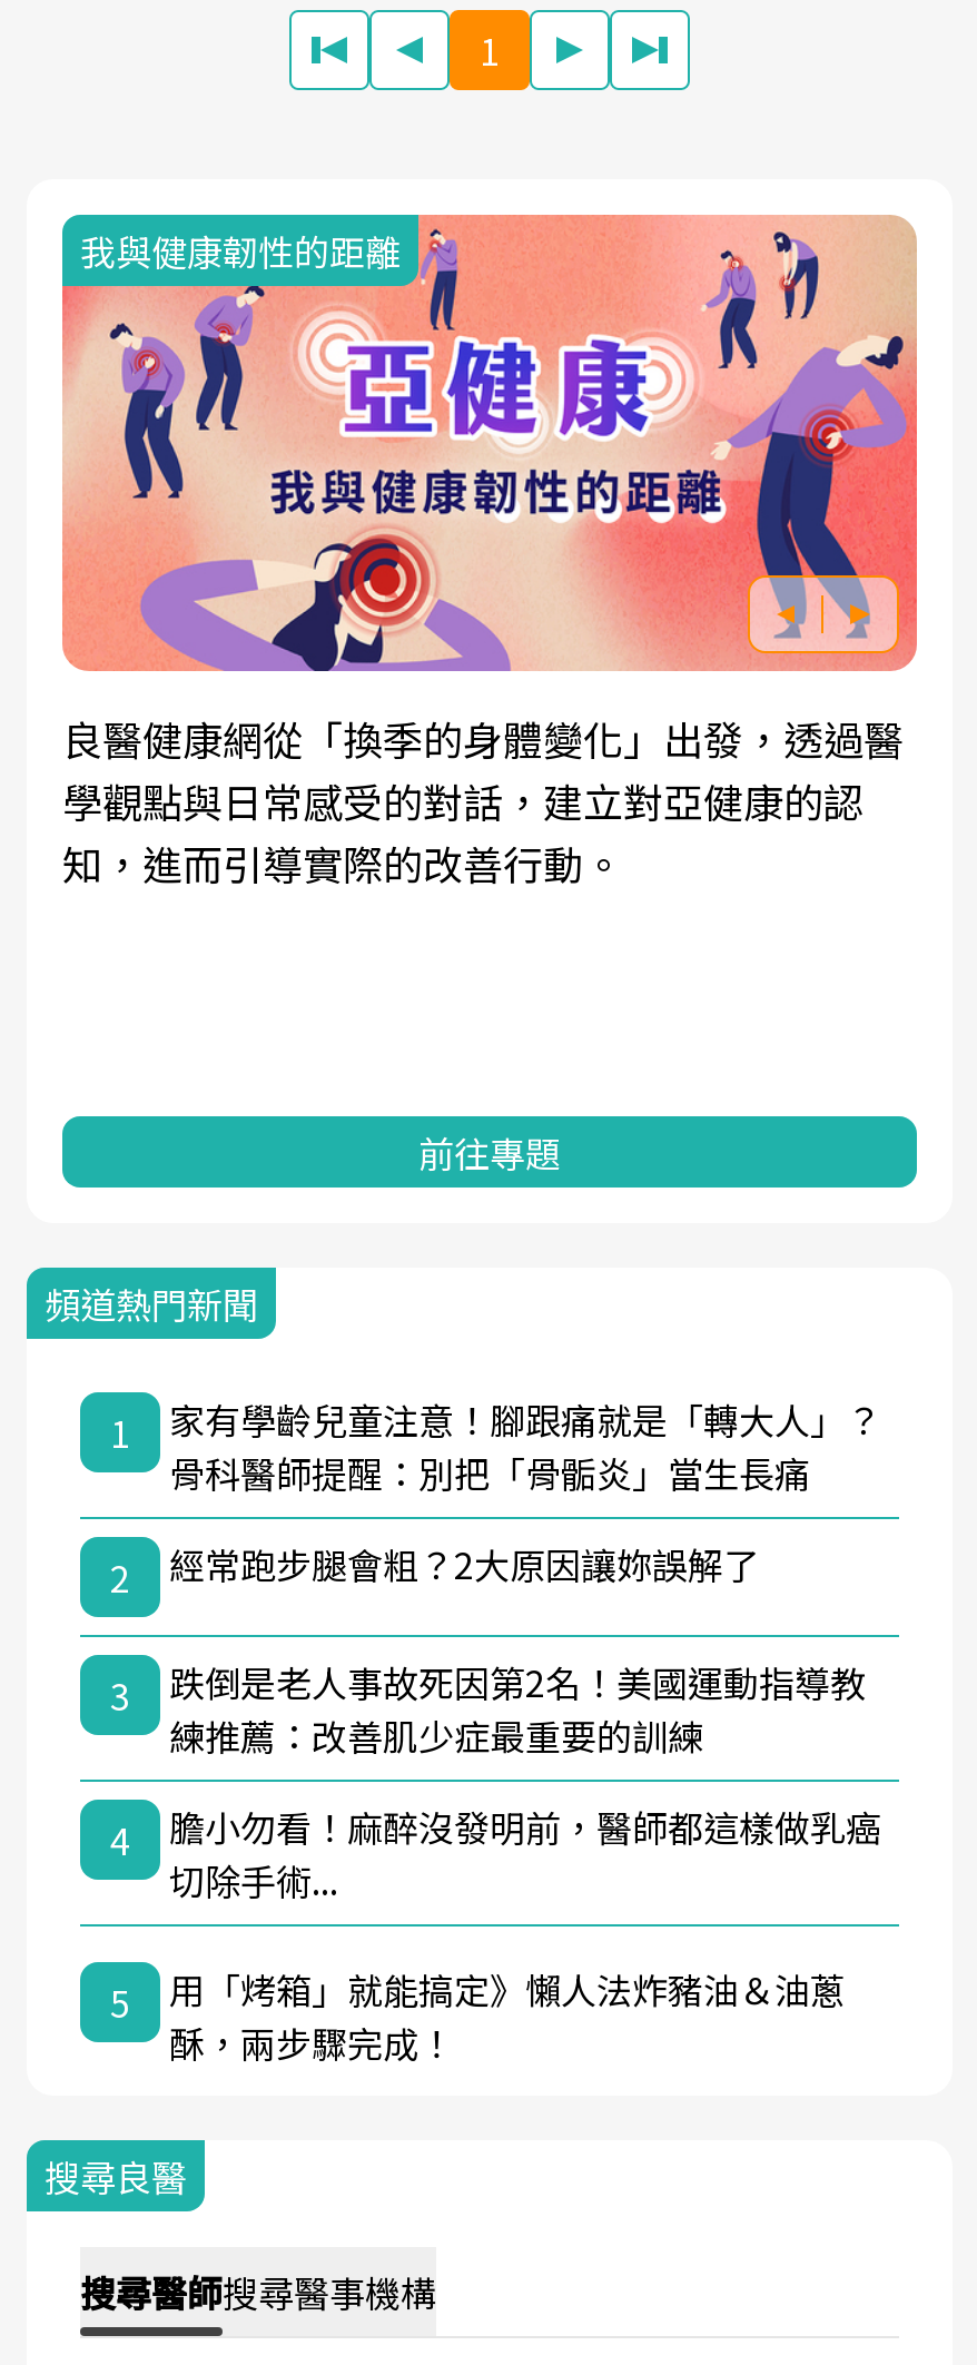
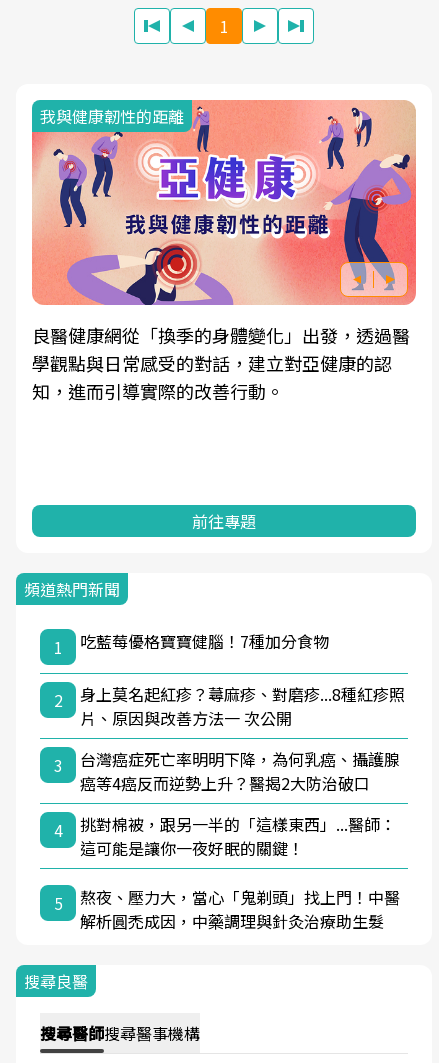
- 家有學齡兒童注意！腳跟痛就是「轉大人」？
- 骨科醫師提醒：別把「骨骺炎」當生長痛
+ 吃藍莓優格寶寶健腦！7種加分食物

- 經常跑步腿會粗？2大原因讓妳誤解了
+ 身上莫名起紅疹？蕁麻疹、對磨疹...8種紅疹照
+ 片、原因與改善方法一 次公開

- 跌倒是老人事故死因第2名！美國運動指導教
- 練推薦：改善肌少症最重要的訓練
+ 台灣癌症死亡率明明下降，為何乳癌、攝護腺
+ 癌等4癌反而逆勢上升？醫揭2大防治破口

- 膽小勿看！麻醉沒發明前，醫師都這樣做乳癌
- 切除手術...
+ 挑對棉被，跟另一半的「這樣東西」...醫師：
+ 這可能是讓你一夜好眠的關鍵！

- 用「烤箱」就能搞定》懶人法炸豬油＆油蔥
- 酥，兩步驟完成！
+ 熬夜、壓力大，當心「鬼剃頭」找上門！中醫
+ 解析圓禿成因，中藥調理與針灸治療助生髮
